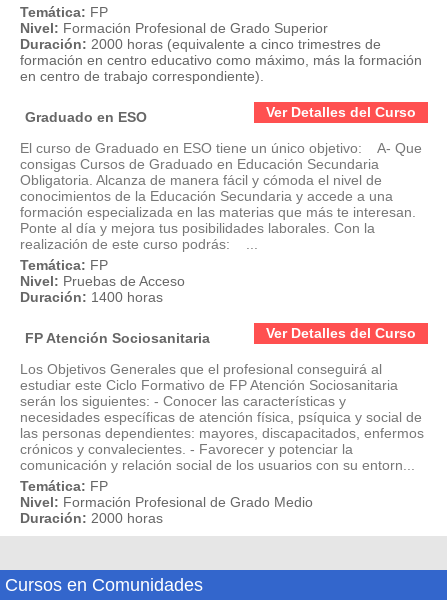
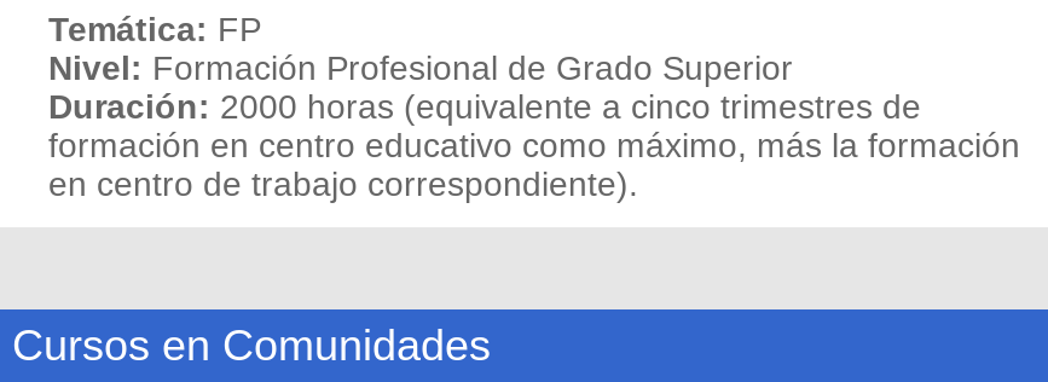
- Ver Detalles del Curso
- Graduado en ESO
- El curso de Graduado en ESO tiene un único objetivo: A- Que
- consigas Cursos de Graduado en Educación Secundaria
- Obligatoria. Alcanza de manera fácil y cómoda el nivel de
- conocimientos de la Educación Secundaria y accede a una
- formación especializada en las materias que más te interesan.
- Ponte al día y mejora tus posibilidades laborales. Con la
- realización de este curso podrás: ...
- Temática: FP
- Nivel: Pruebas de Acceso
- Duración: 1400 horas
- Ver Detalles del Curso
- FP Atención Sociosanitaria
- Los Objetivos Generales que el profesional conseguirá al
- estudiar este Ciclo Formativo de FP Atención Sociosanitaria
- serán los siguientes: - Conocer las características y
- necesidades específicas de atención física, psíquica y social de
- las personas dependientes: mayores, discapacitados, enfermos
- crónicos y convalecientes. - Favorecer y potenciar la
- comunicación y relación social de los usuarios con su entorn...
- Temática: FP
- Nivel: Formación Profesional de Grado Medio
- Duración: 2000 horas
